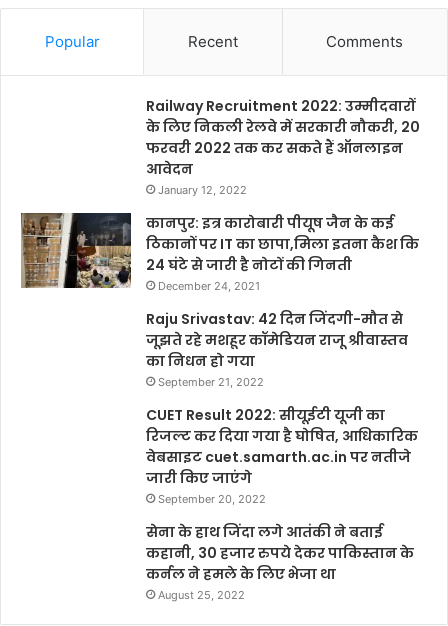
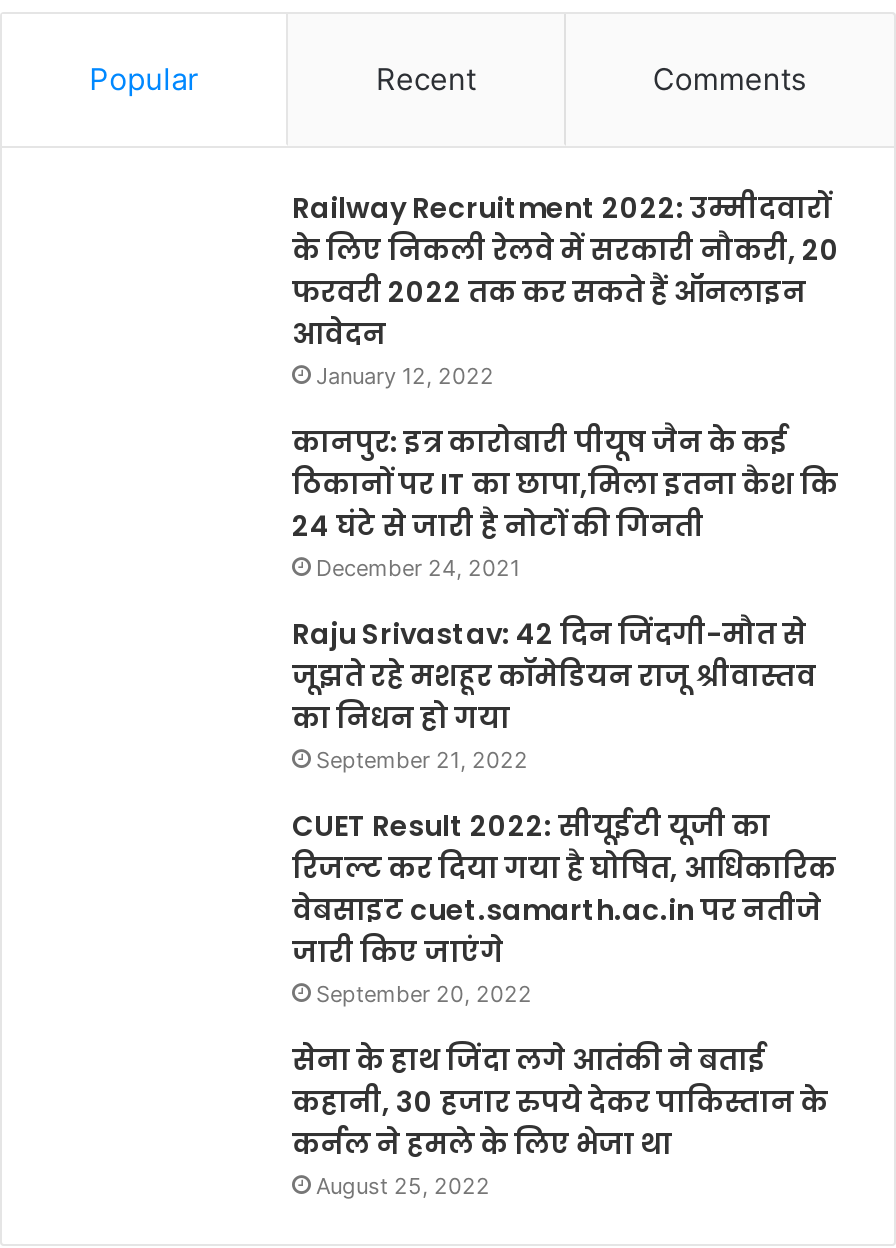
- [image]
